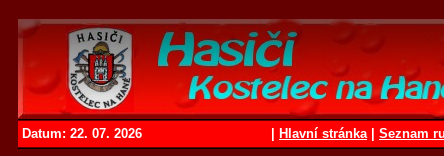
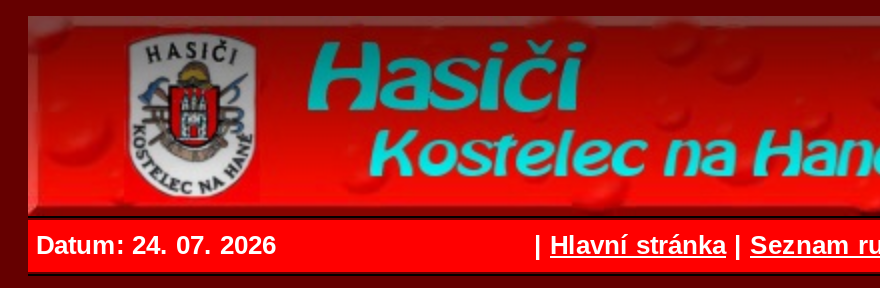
- Datum: 22. 07. 2026
+ Datum: 24. 07. 2026
